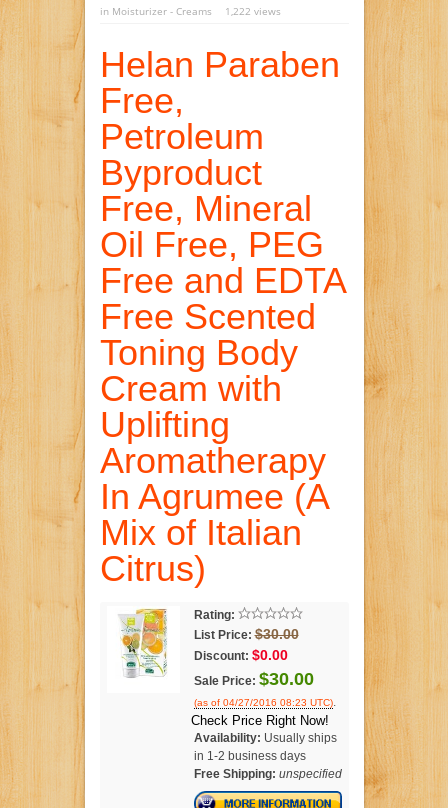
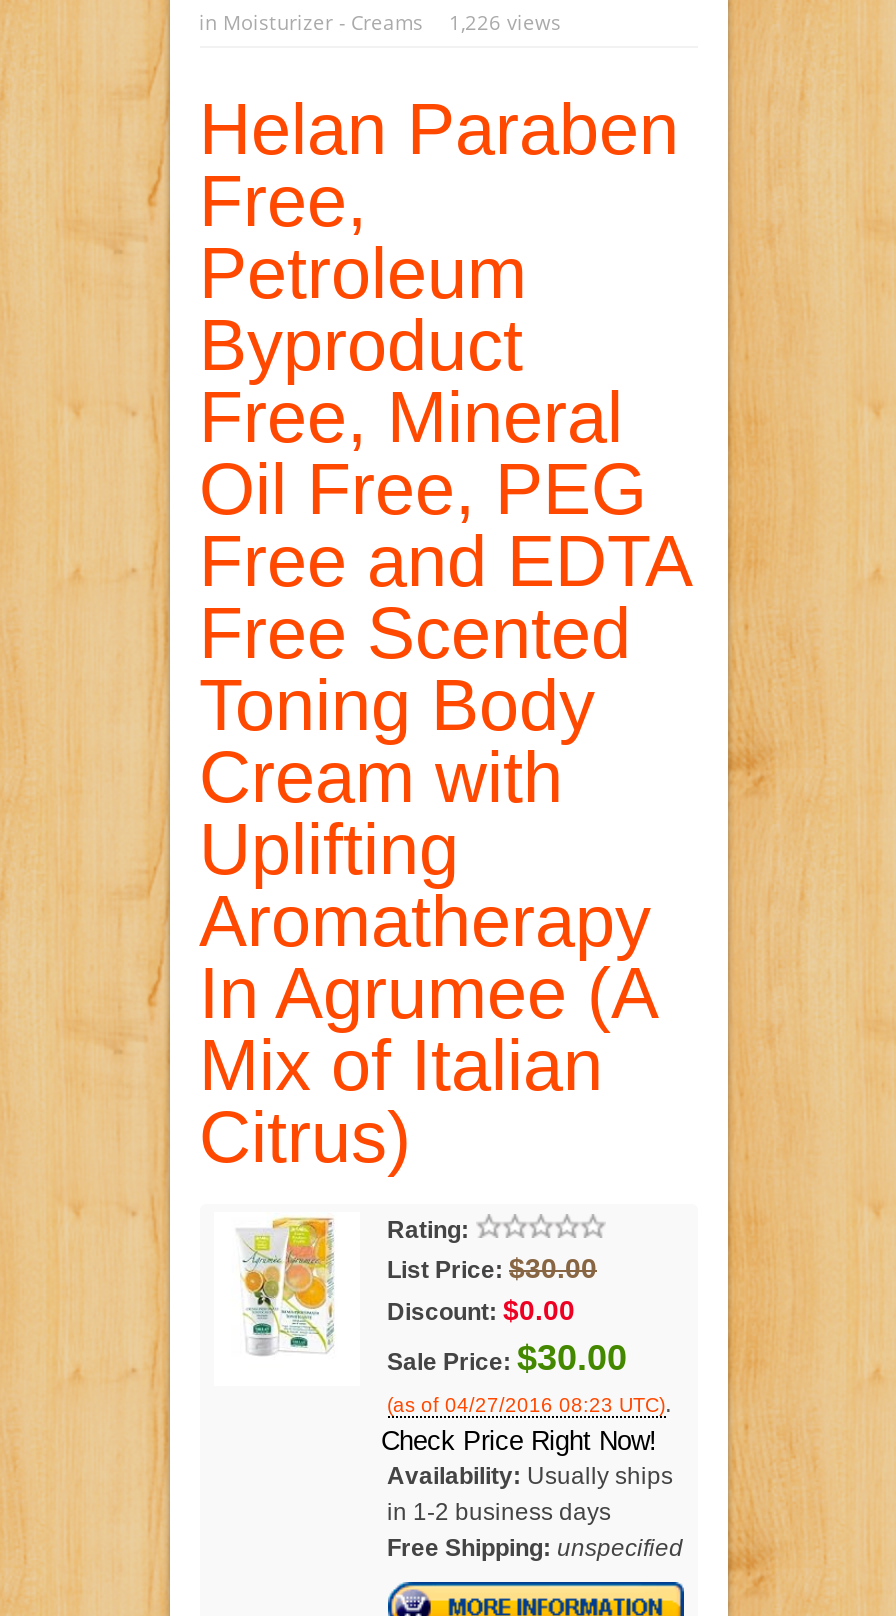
- in Moisturizer - Creams 1,222 views
+ in Moisturizer - Creams 1,226 views
